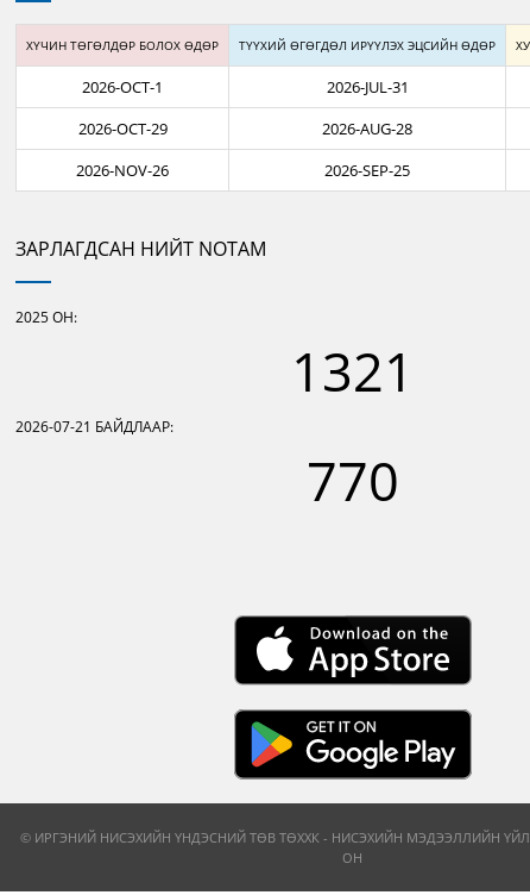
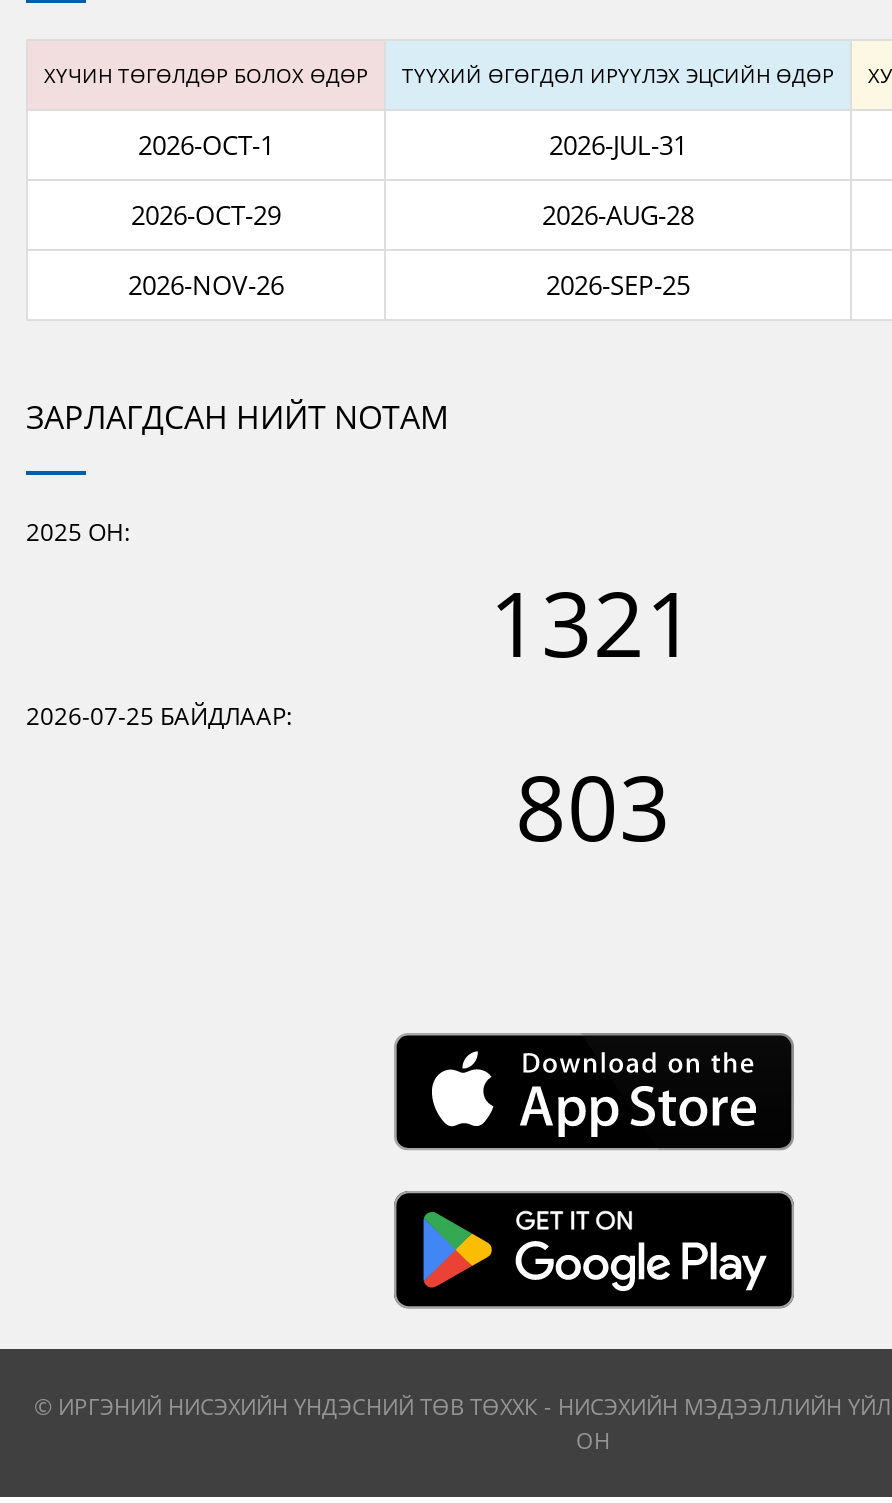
- 2026-07-21 БАЙДЛААР:
+ 2026-07-25 БАЙДЛААР:

- 770
+ 803
